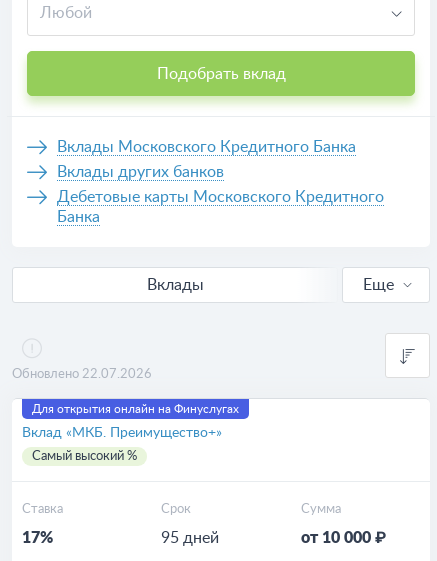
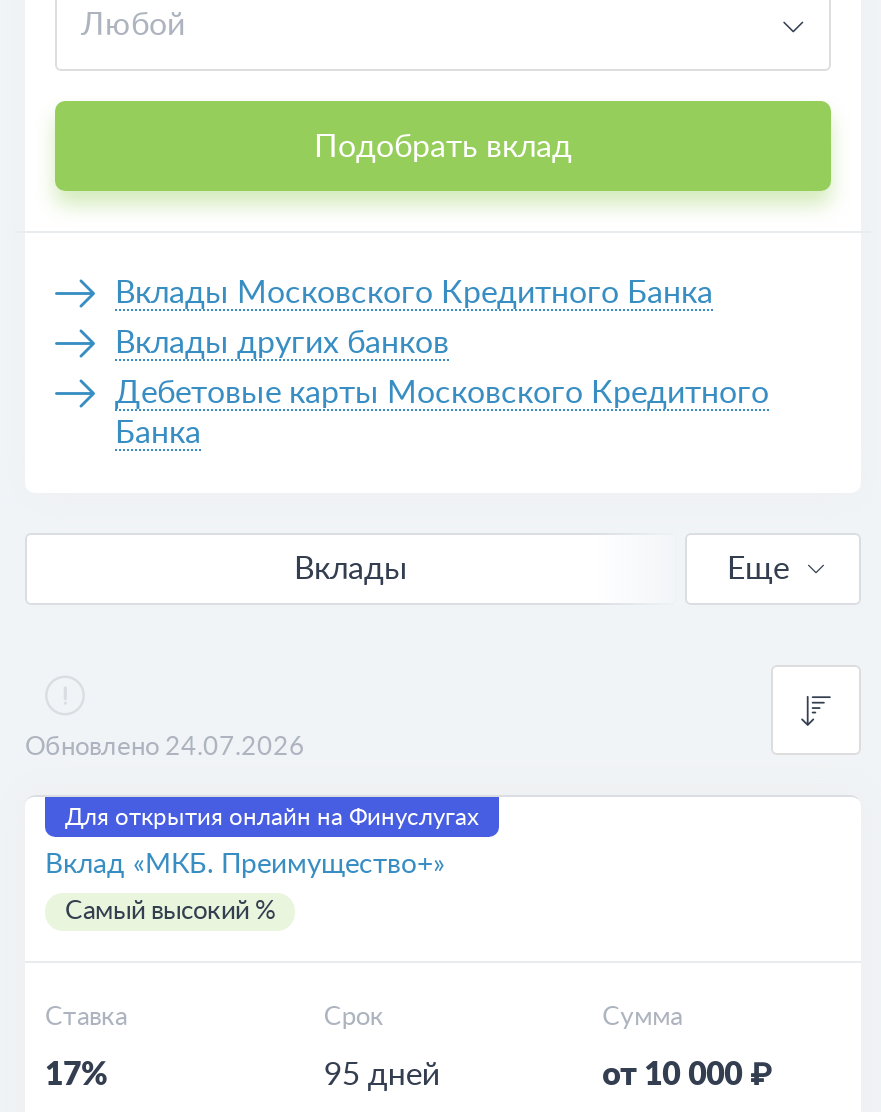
- Обновлено 22.07.2026
+ Обновлено 24.07.2026
